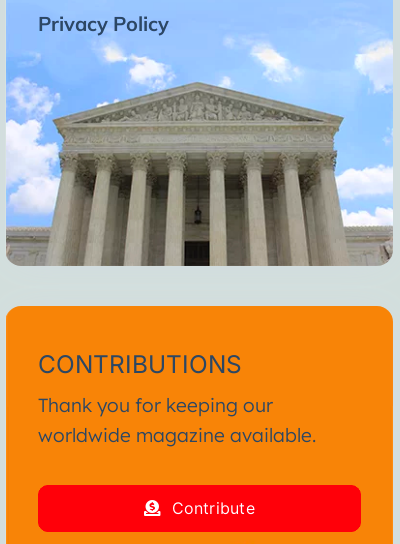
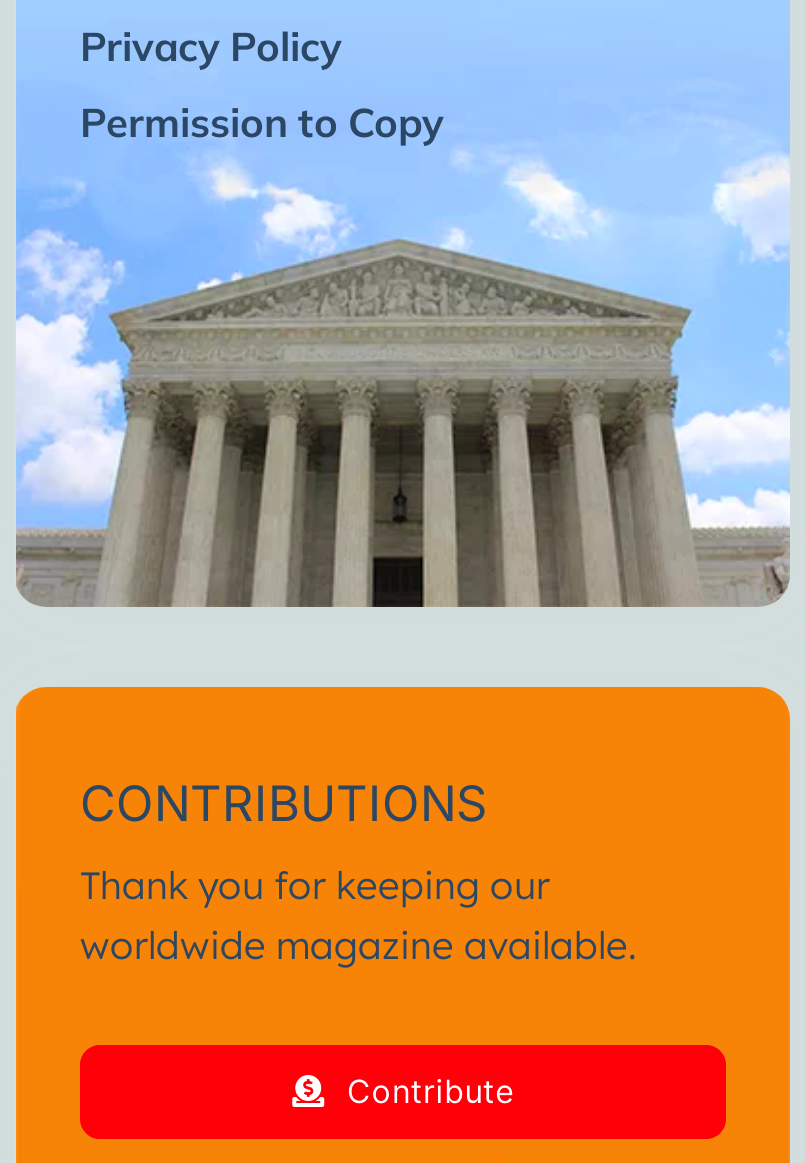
+ Permission to Copy
